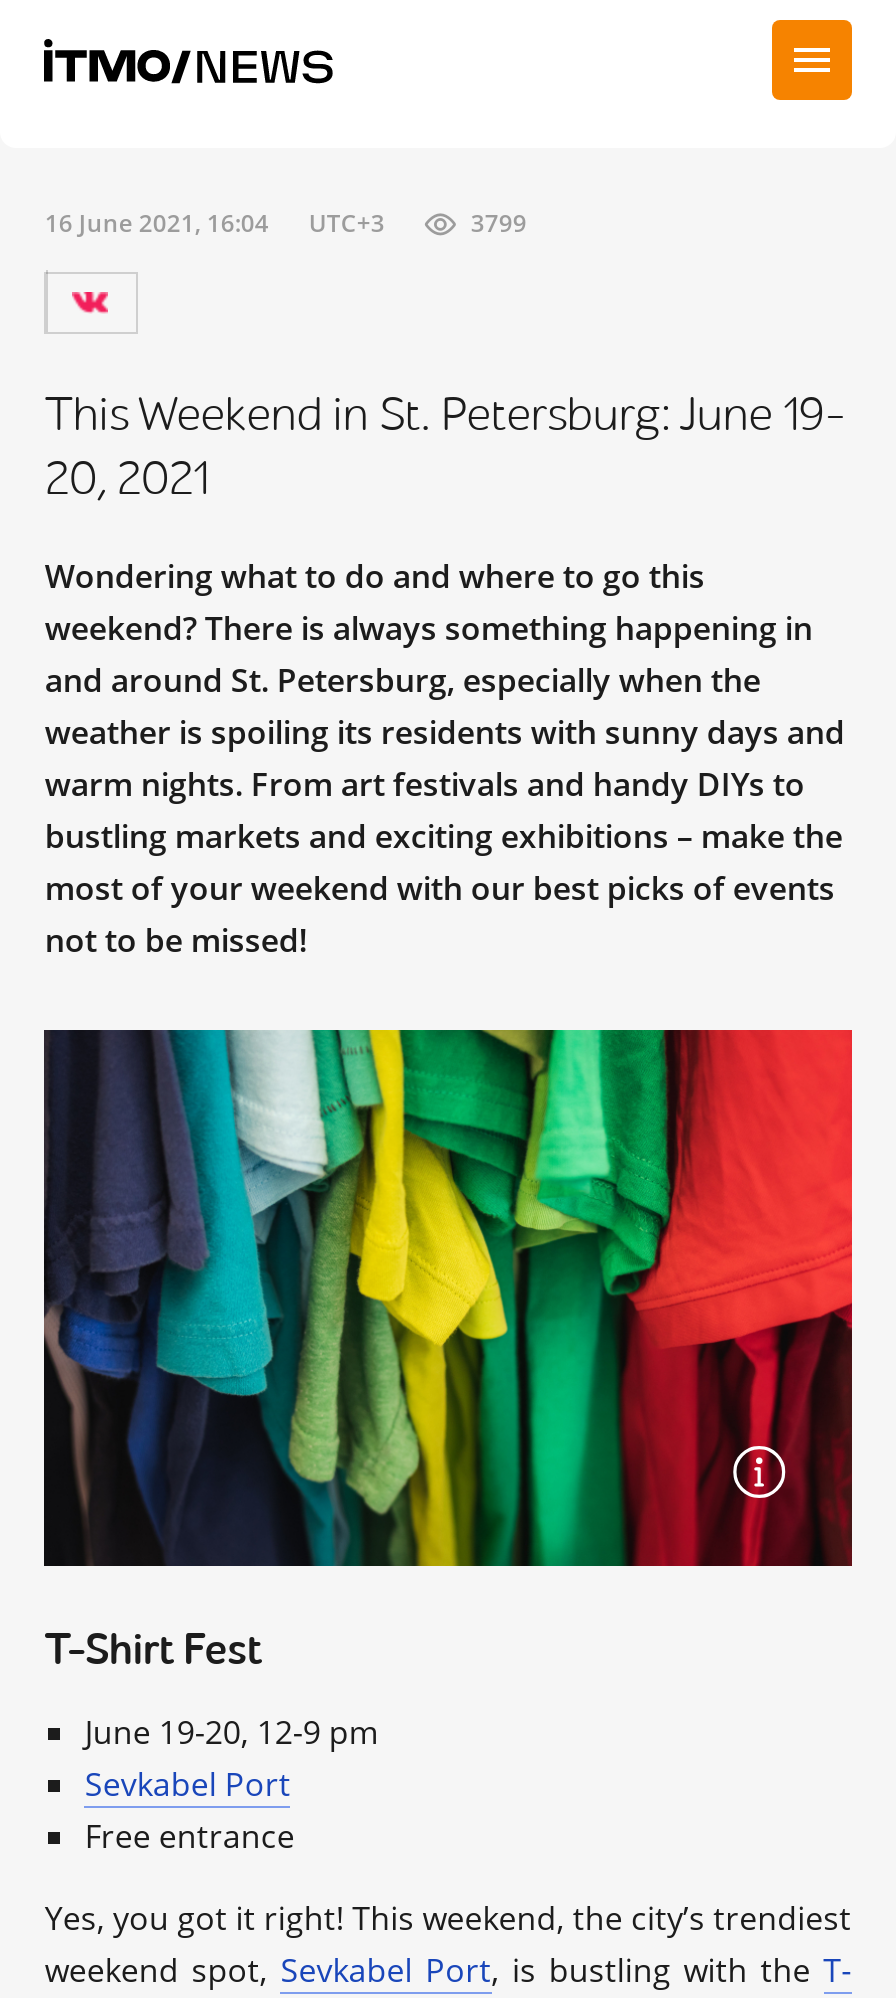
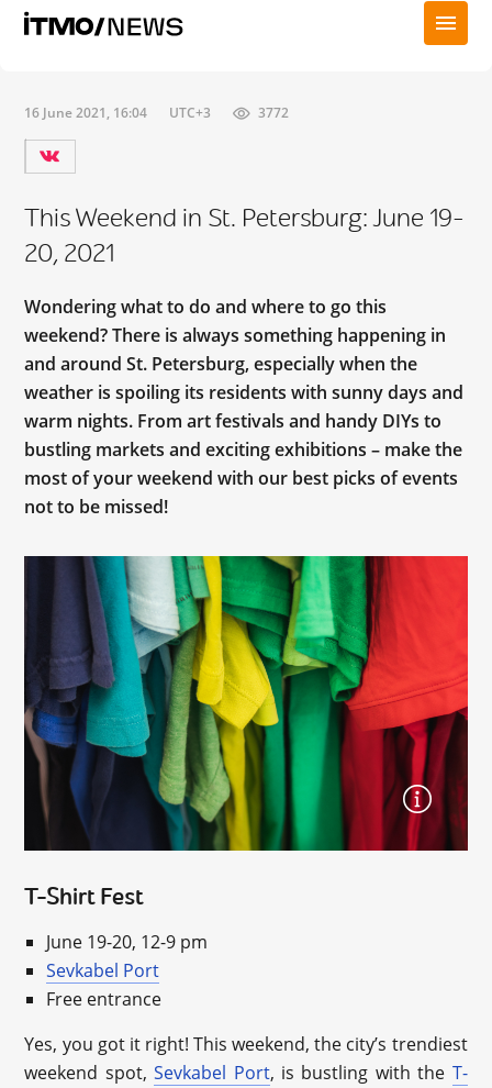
- 3799
+ 3772
